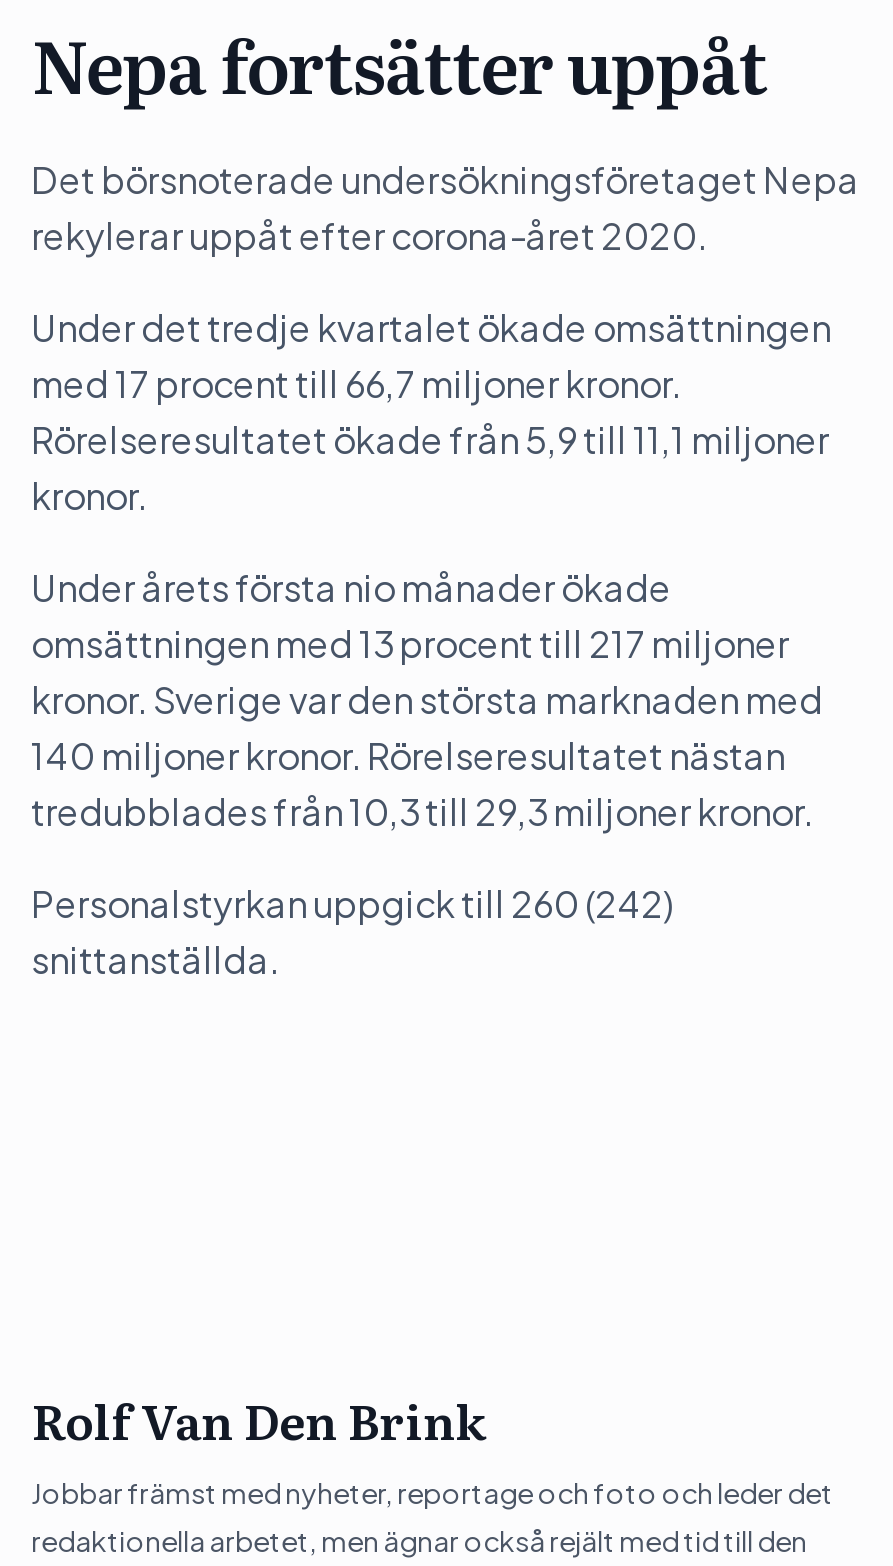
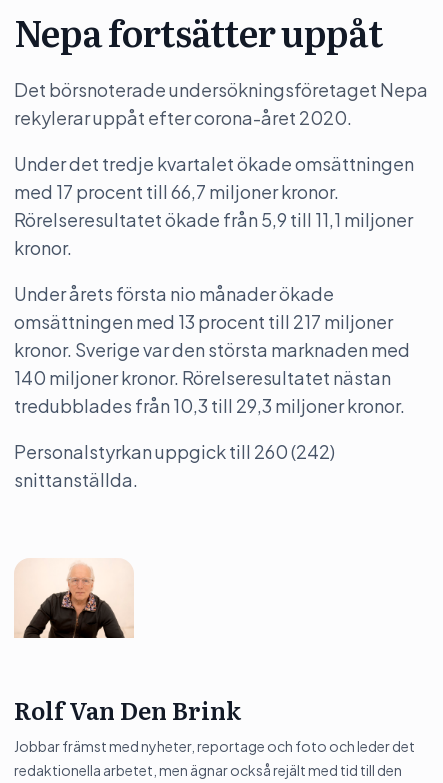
+ [image]
